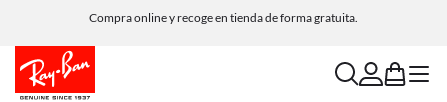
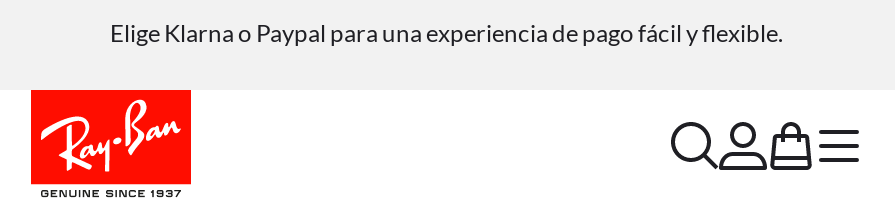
- Compra online y recoge en tienda de forma gratuita.
+ Elige Klarna o Paypal para una experiencia de pago fácil y flexible.
